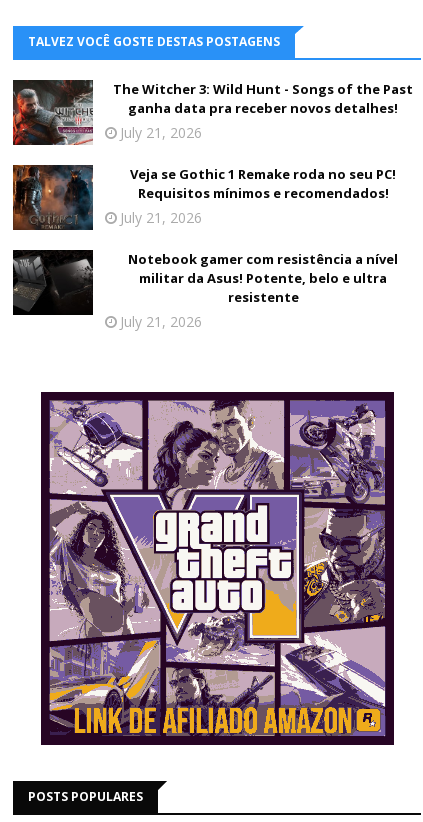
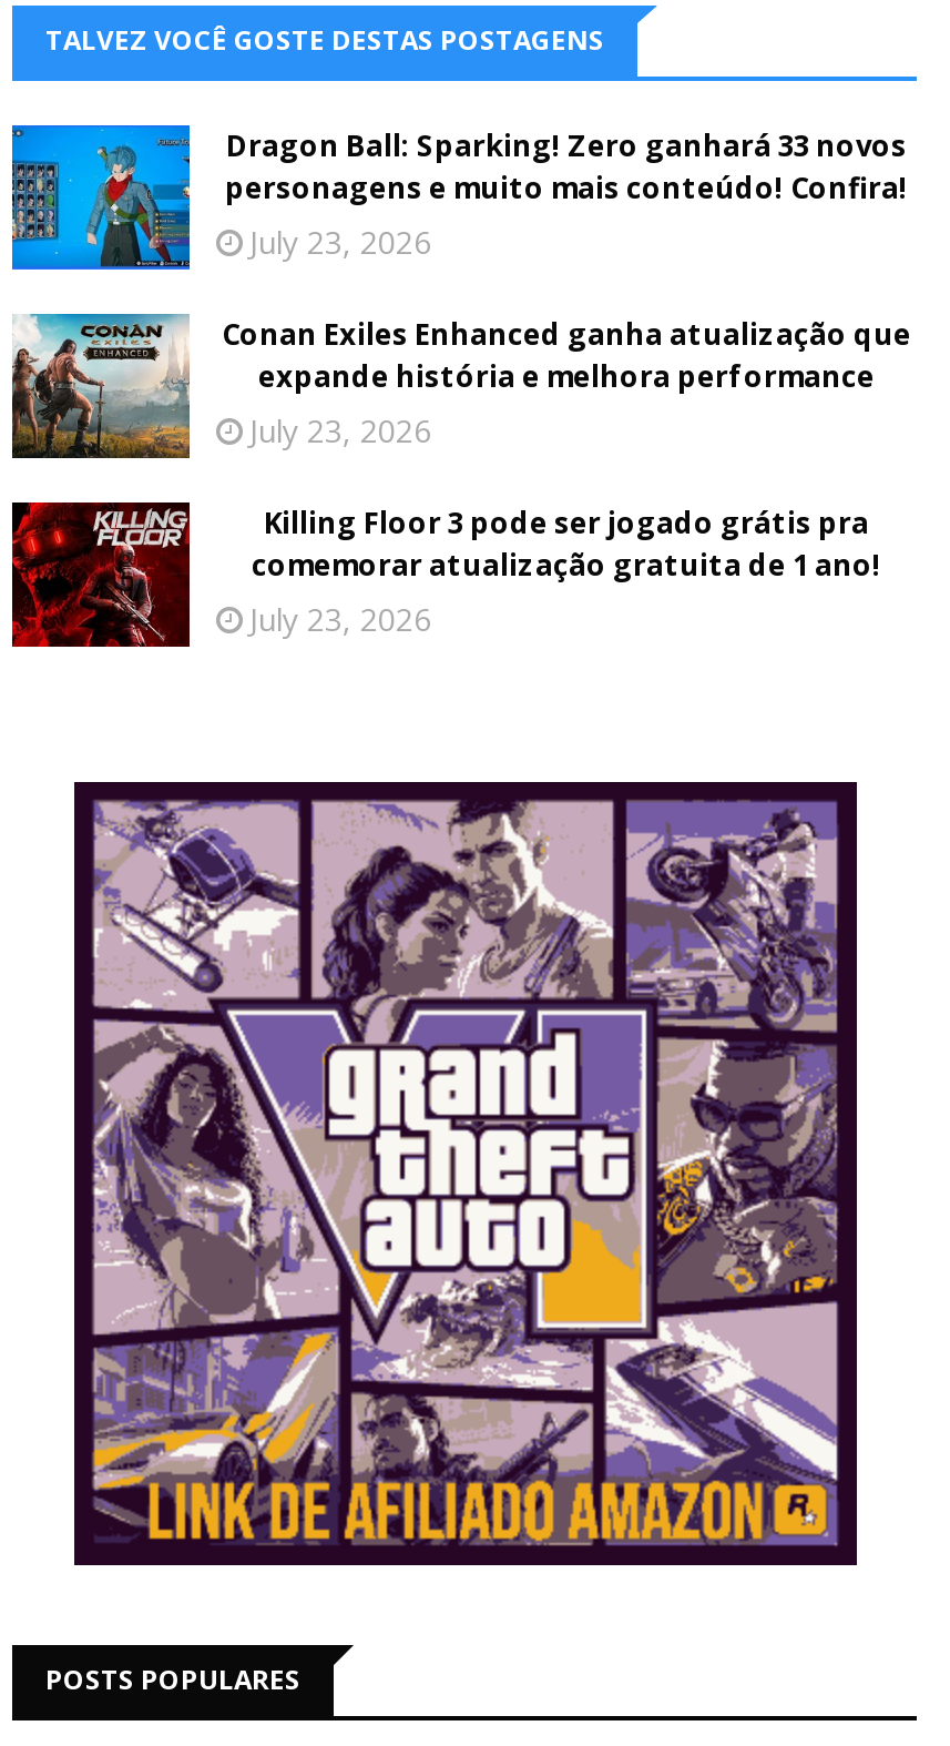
- [image]
- The Witcher 3: Wild Hunt - Songs of the Past
- ganha data pra receber novos detalhes!
- July 21, 2026
+ [image]
+ Dragon Ball: Sparking! Zero ganhará 33 novos
+ personagens e muito mais conteúdo! Confira!
+ July 23, 2026

- [image]
- Veja se Gothic 1 Remake roda no seu PC!
- Requisitos mínimos e recomendados!
- July 21, 2026
+ [image]
+ Conan Exiles Enhanced ganha atualização que
+ expande história e melhora performance
+ July 23, 2026

- [image]
- Notebook gamer com resistência a nível
- militar da Asus! Potente, belo e ultra
- resistente
- July 21, 2026
+ [image]
+ Killing Floor 3 pode ser jogado grátis pra
+ comemorar atualização gratuita de 1 ano!
+ July 23, 2026
